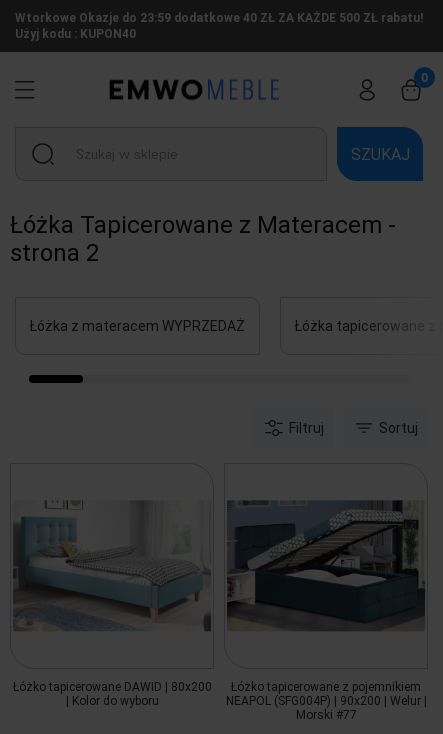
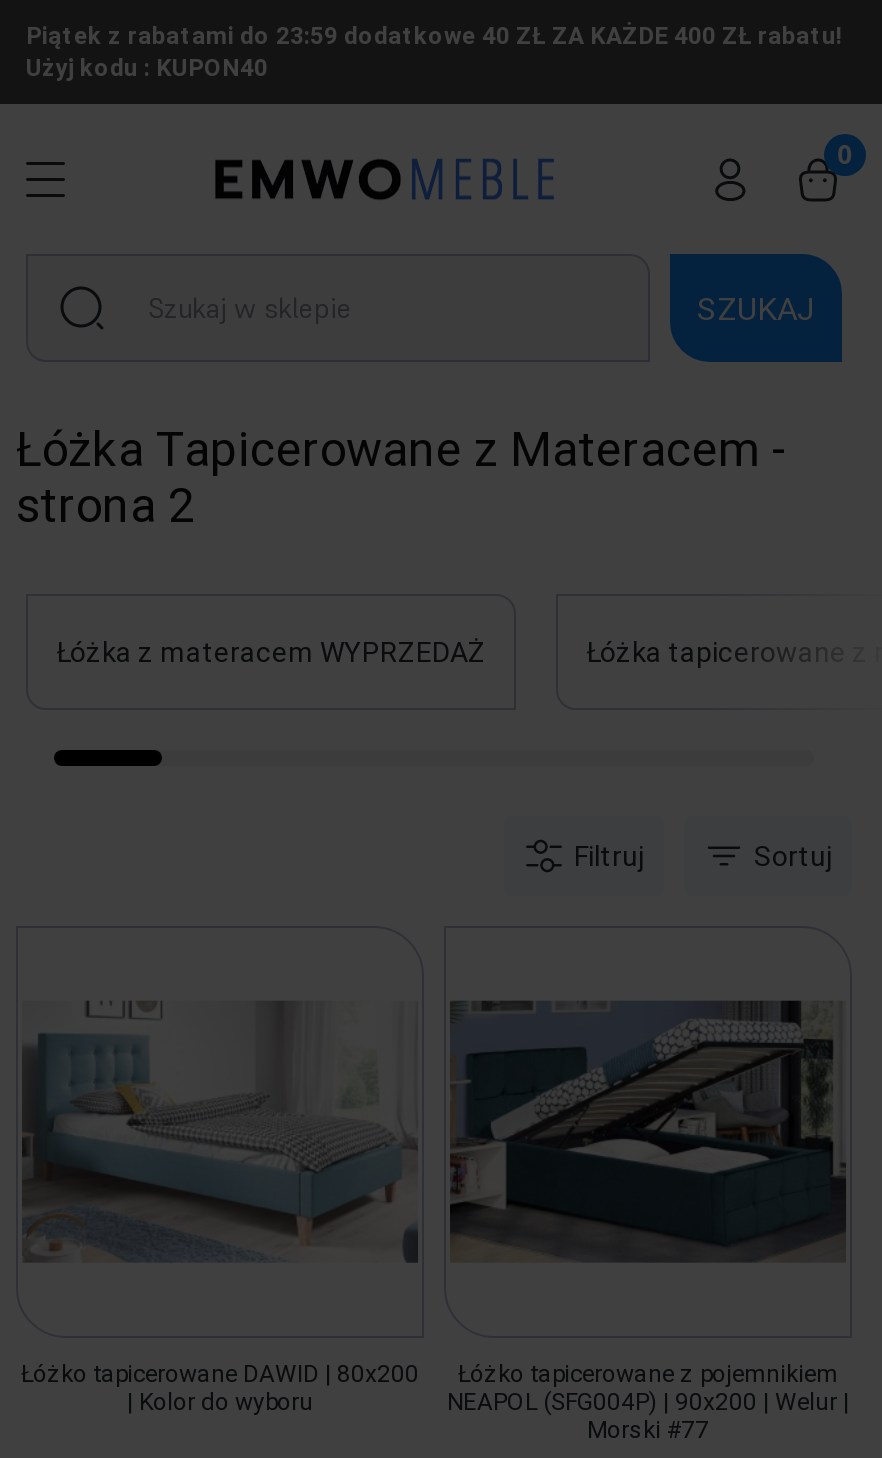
- Wtorkowe Okazje do 23:59 dodatkowe 40 ZŁ ZA KAŻDE 500 ZŁ rabatu!
+ Piątek z rabatami do 23:59 dodatkowe 40 ZŁ ZA KAŻDE 400 ZŁ rabatu!
